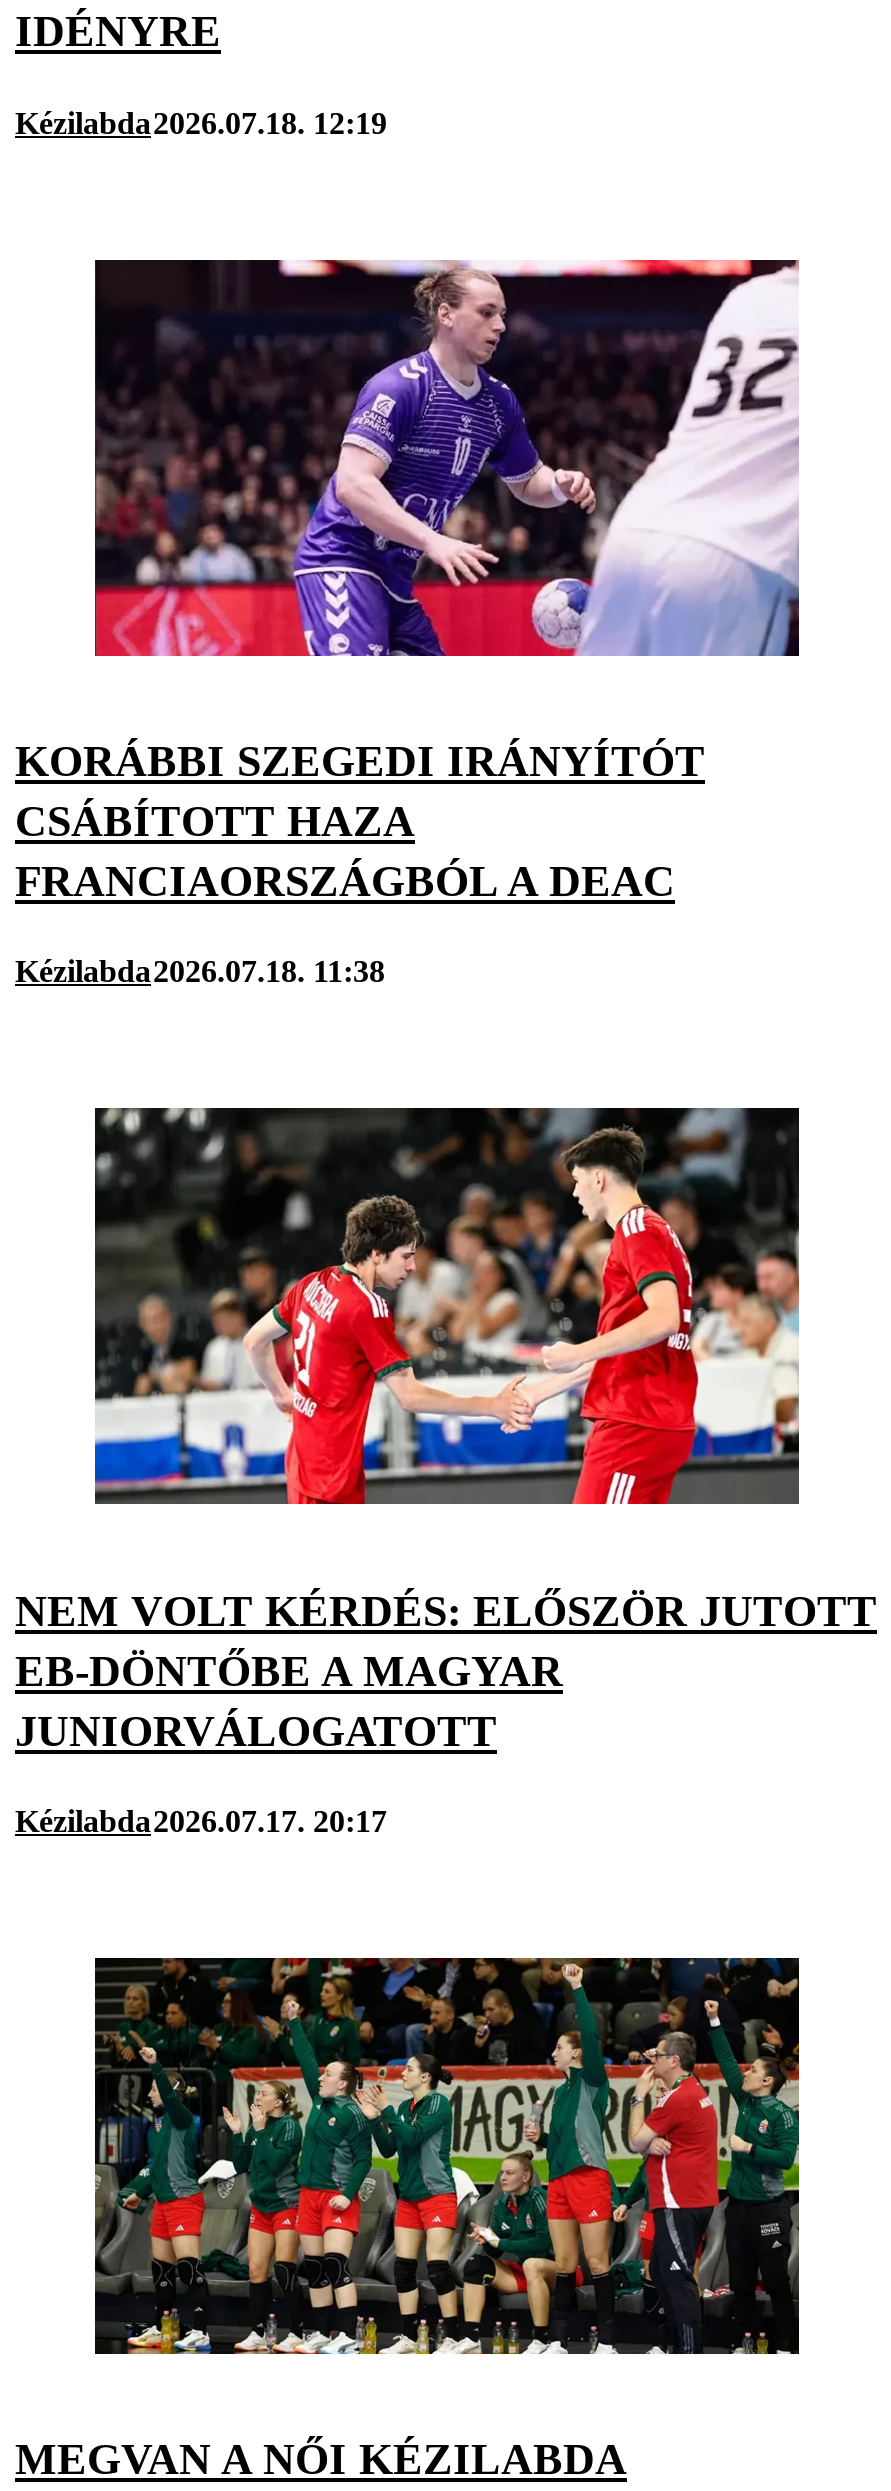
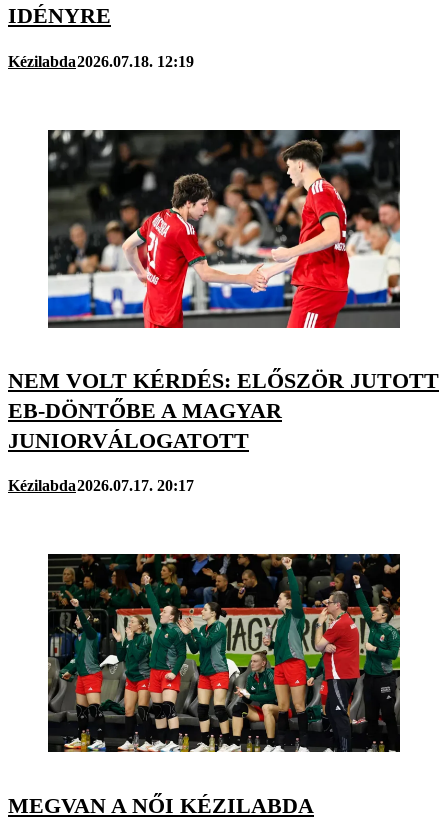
- [image]
- KORÁBBI SZEGEDI IRÁNYÍTÓT
- CSÁBÍTOTT HAZA
- FRANCIAORSZÁGBÓL A DEAC
- Kézilabda2026.07.18. 11:38
